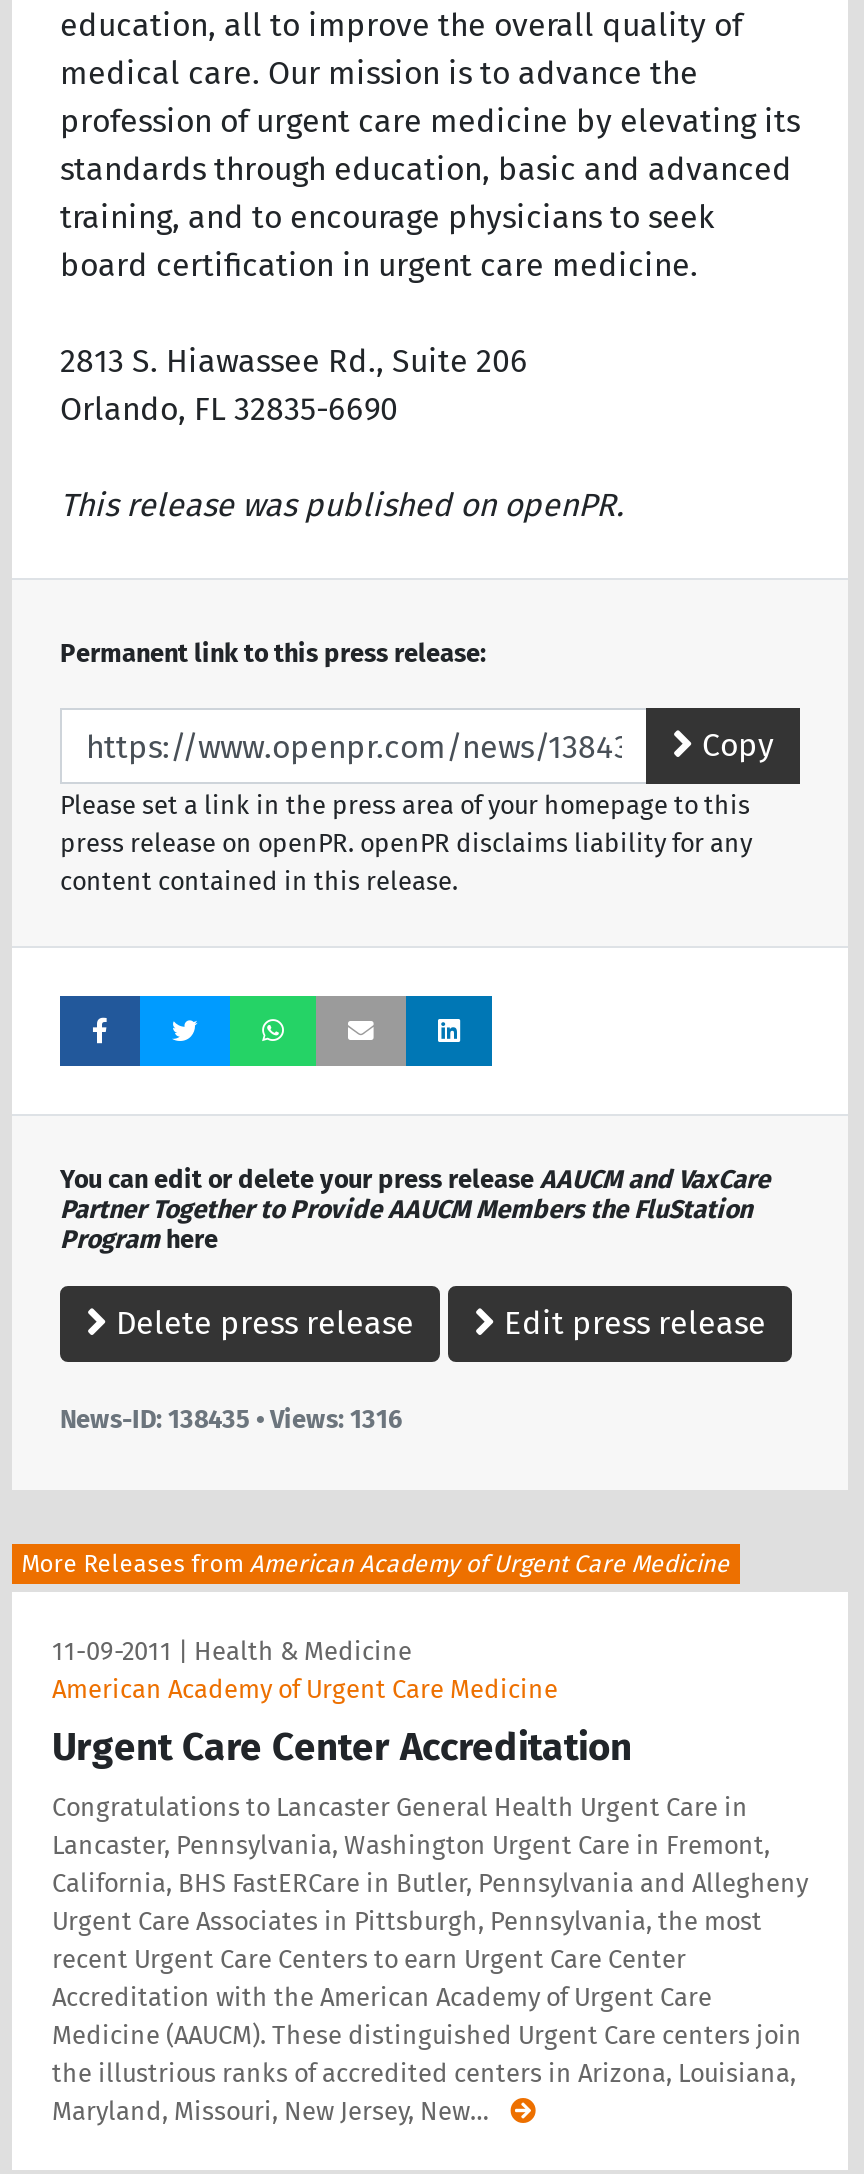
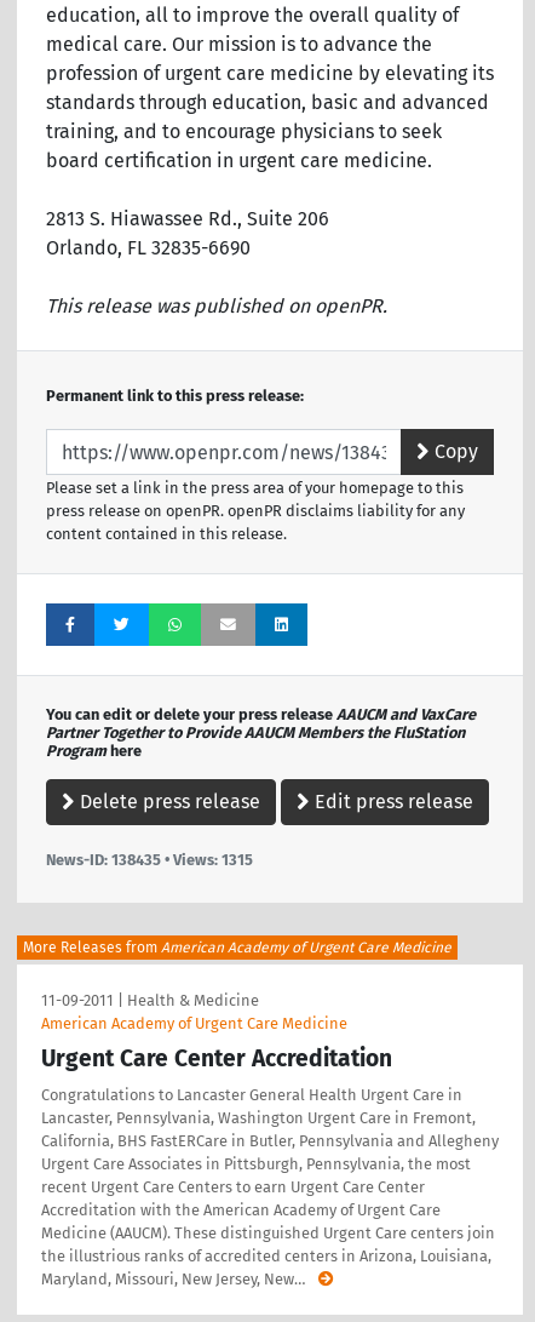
- News-ID: 138435 • Views: 1316
+ News-ID: 138435 • Views: 1315
